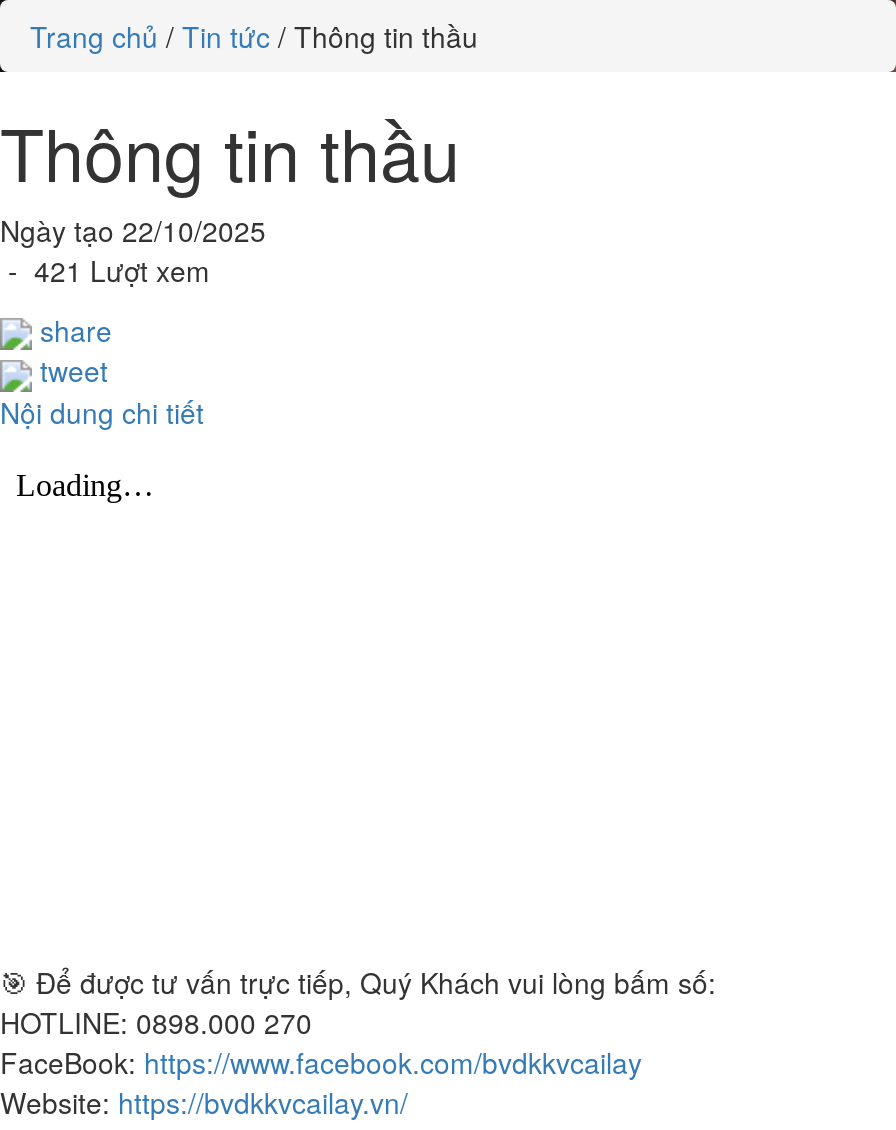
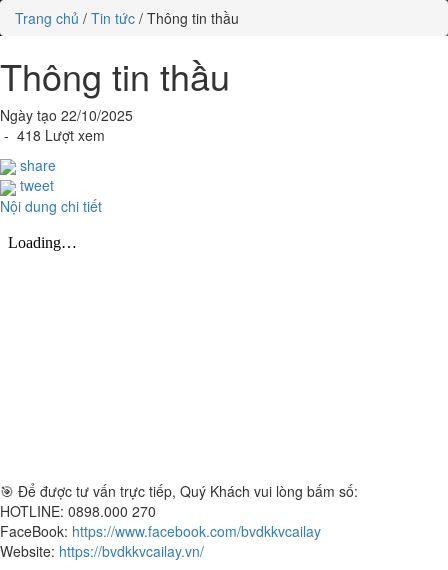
- - 421 Lượt xem
+ - 418 Lượt xem
